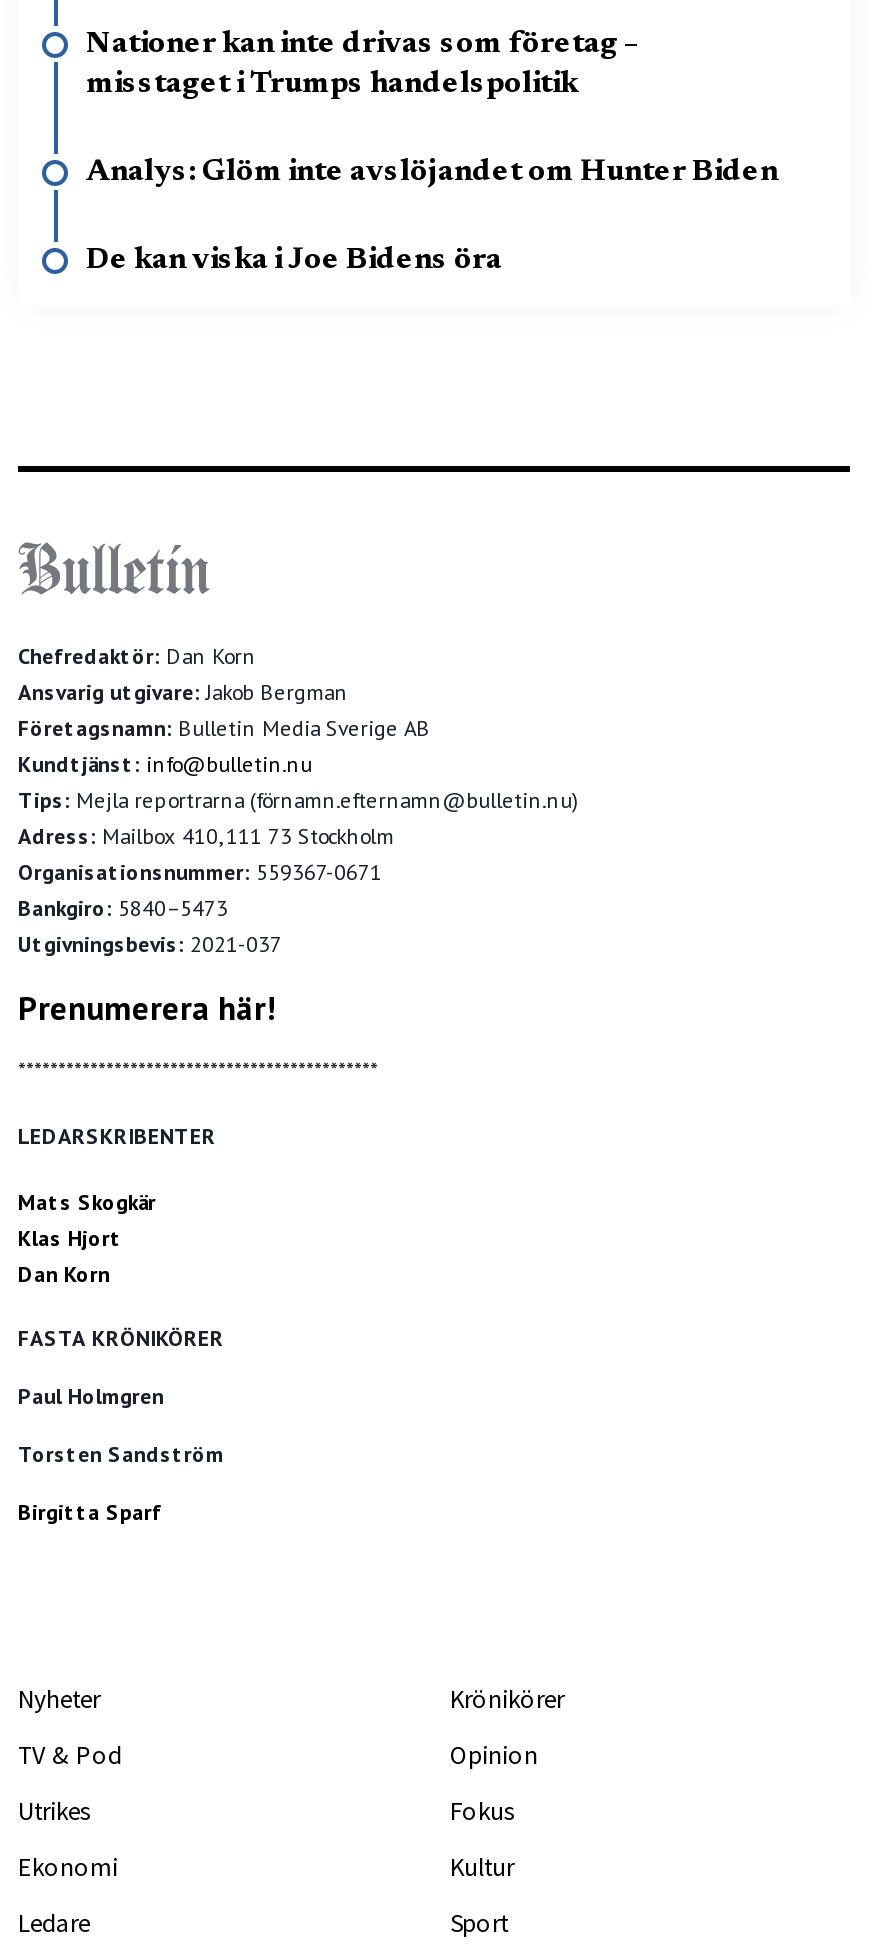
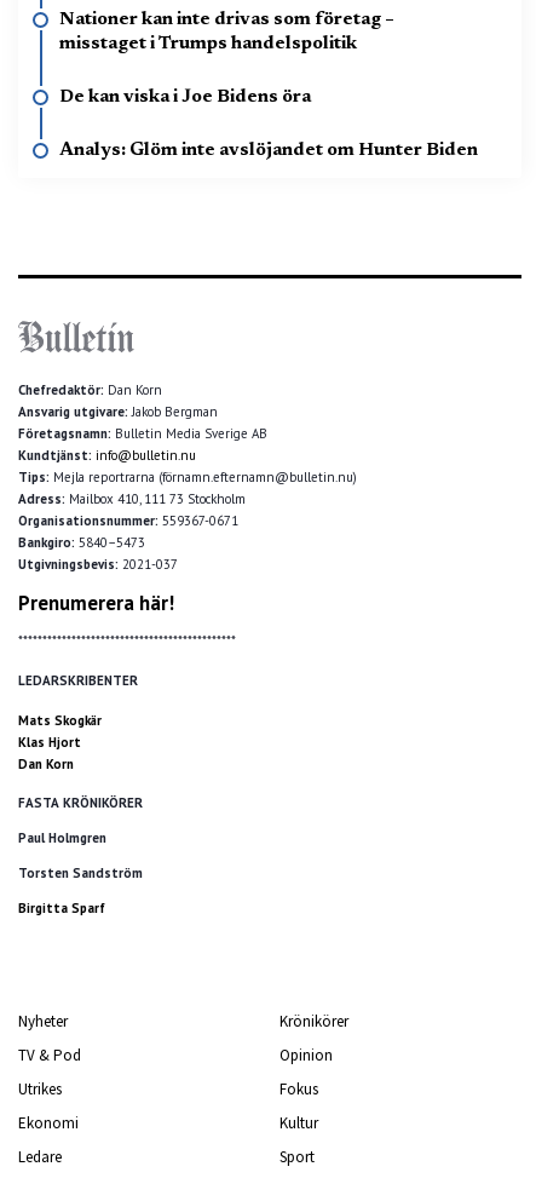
moved down: Analys: Glöm inte avslöjandet om Hunter Biden

moved up: De kan viska i Joe Bidens öra
